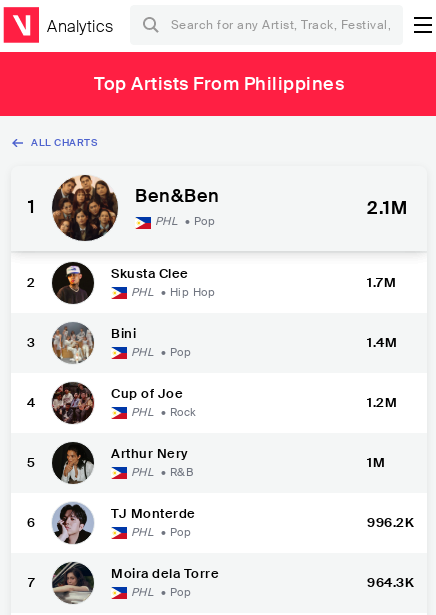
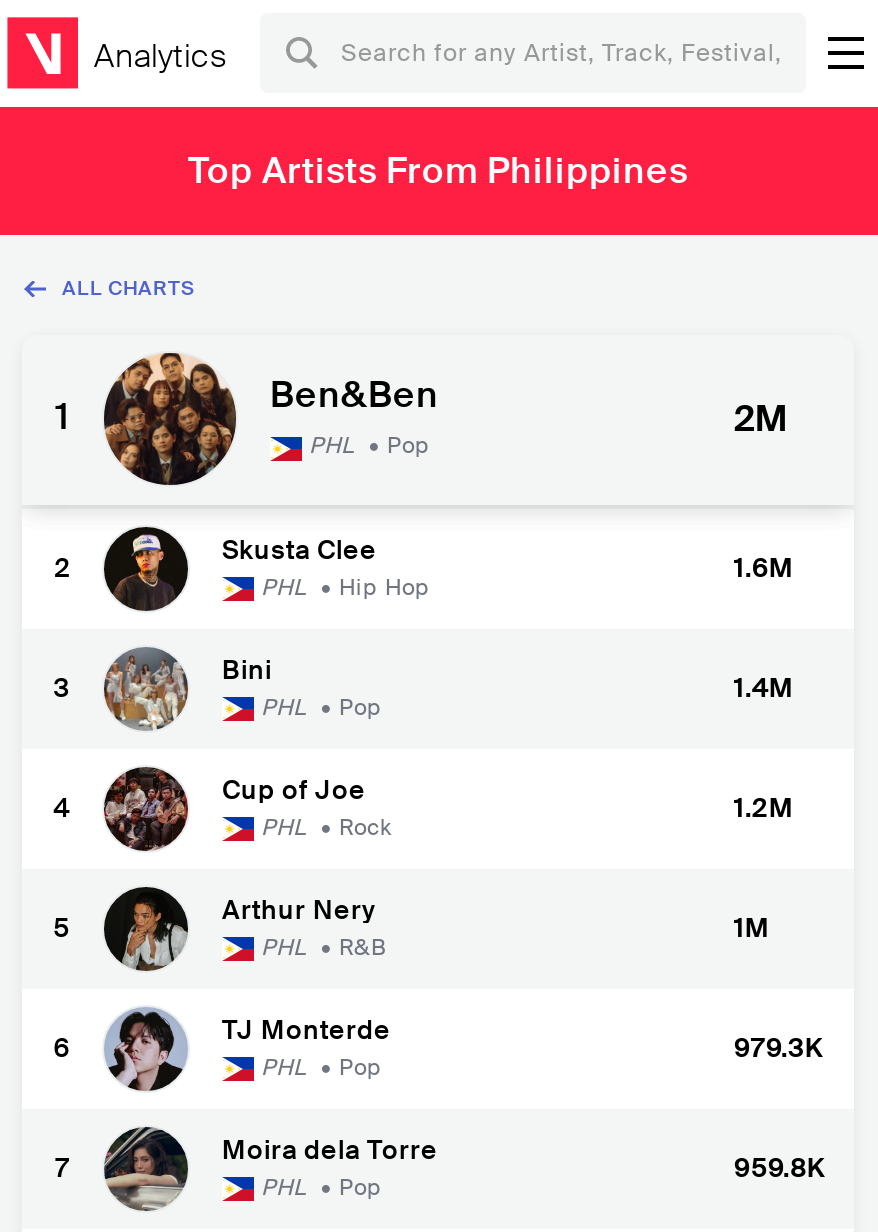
- 2.1M
+ 2M

- 1.7M
+ 1.6M

- 996.2K
+ 979.3K

- 964.3K
+ 959.8K
